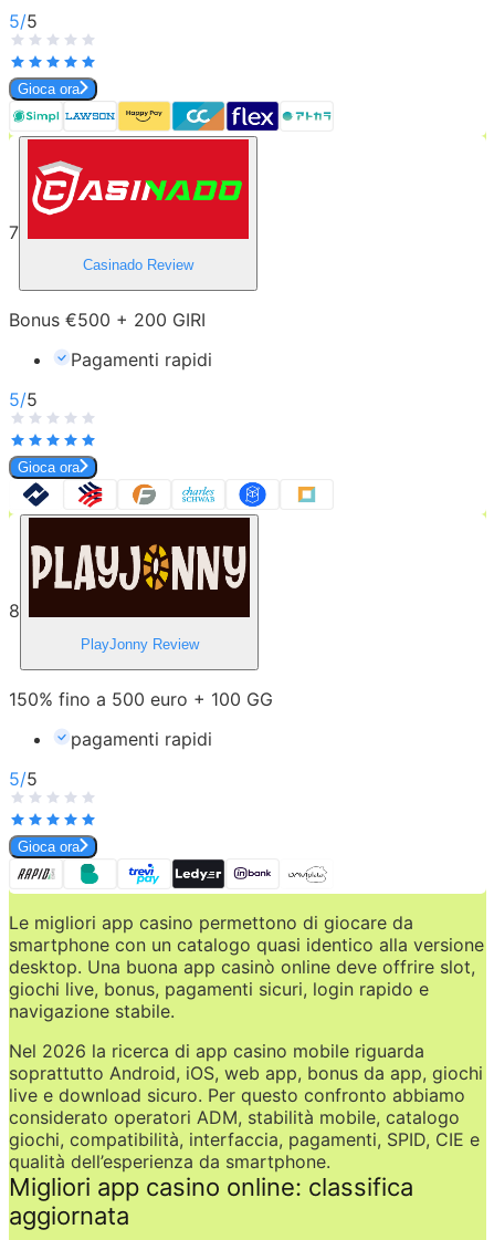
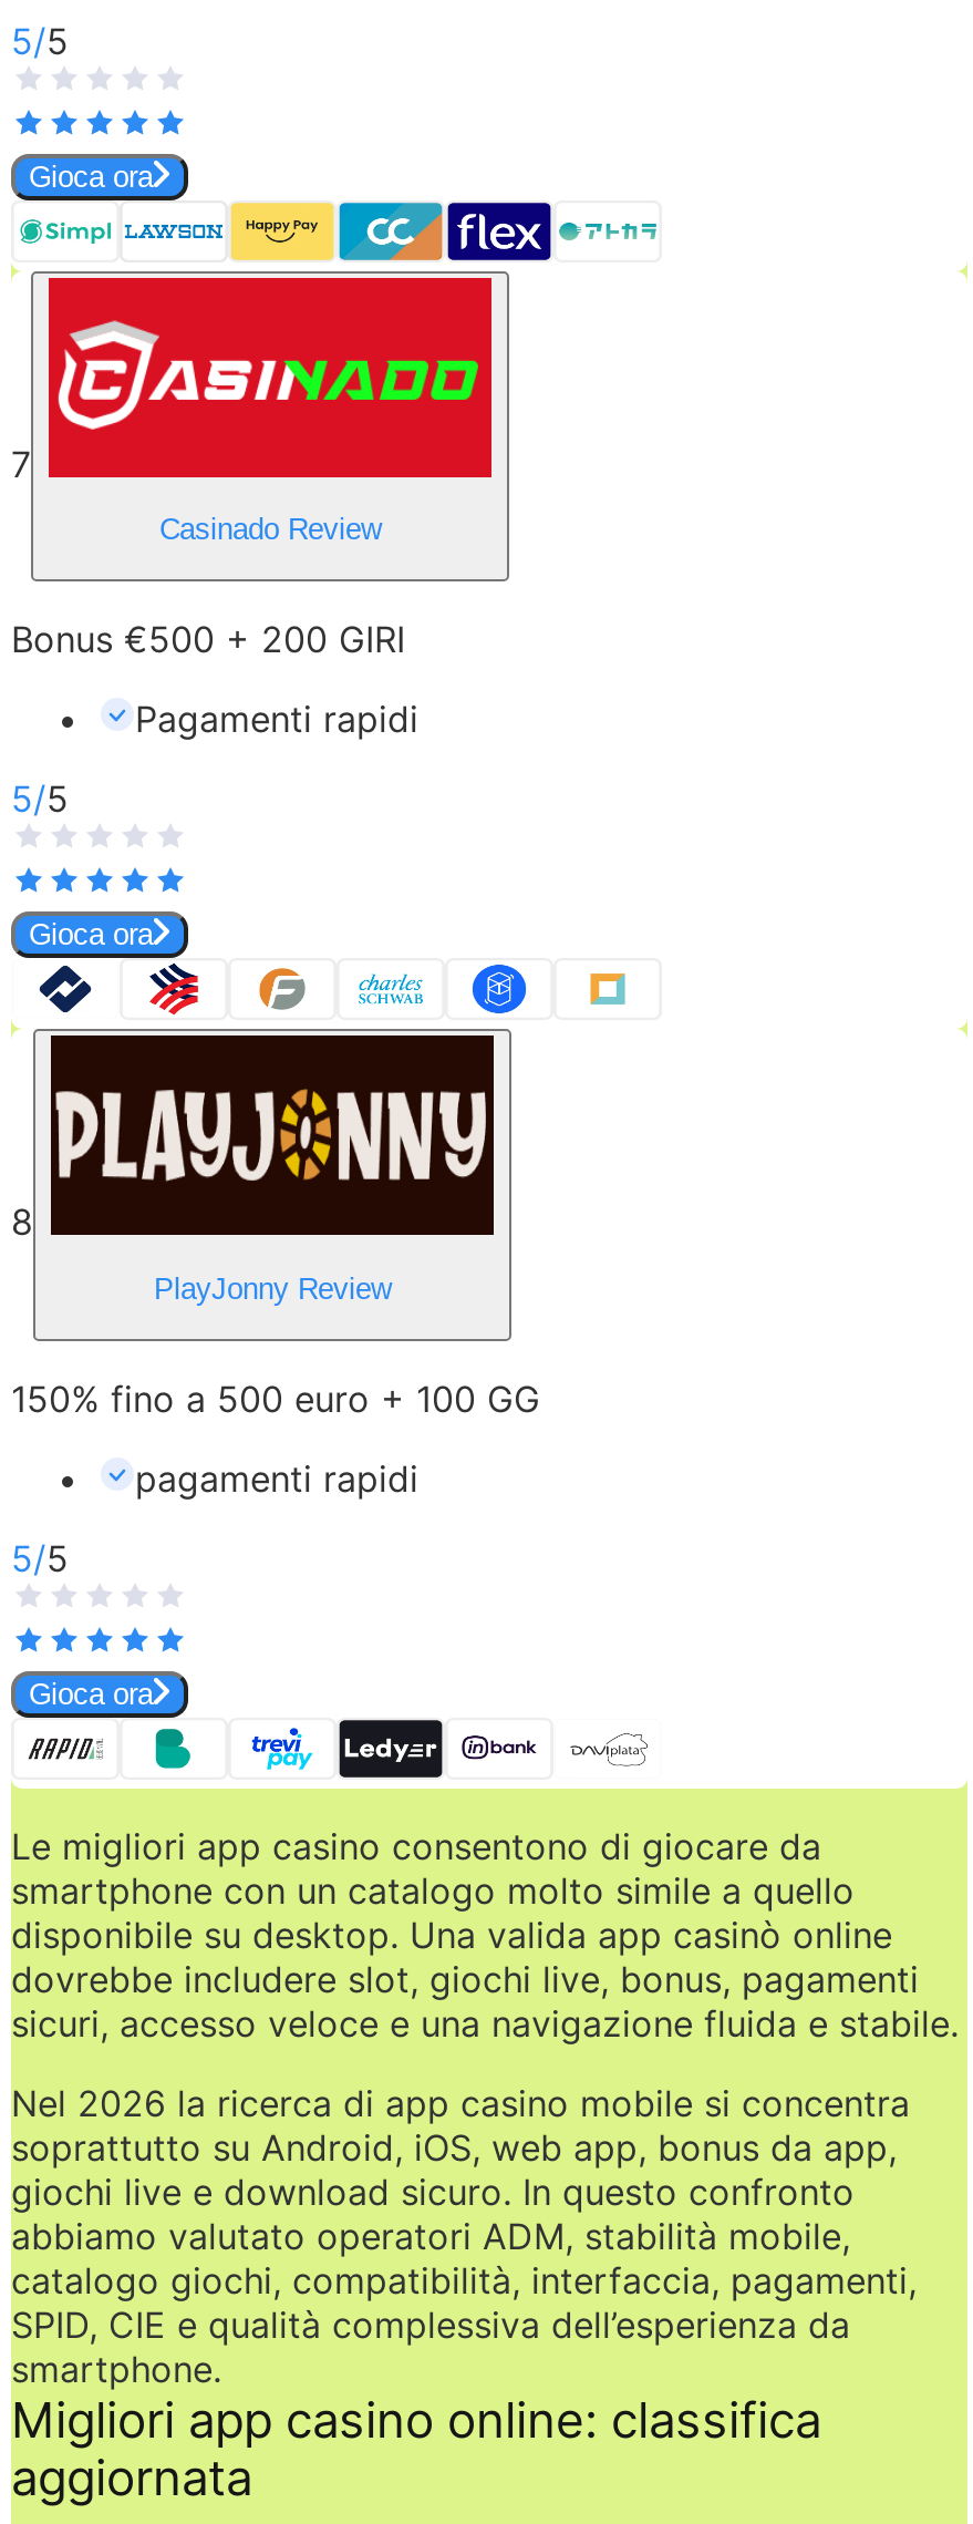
- Le migliori app casino permettono di giocare da
- smartphone con un catalogo quasi identico alla versione
- desktop. Una buona app casinò online deve offrire slot,
- giochi live, bonus, pagamenti sicuri, login rapido e
- navigazione stabile.
+ Le migliori app casino consentono di giocare da
+ smartphone con un catalogo molto simile a quello
+ disponibile su desktop. Una valida app casinò online
+ dovrebbe includere slot, giochi live, bonus, pagamenti
+ sicuri, accesso veloce e una navigazione fluida e stabile.

- Nel 2026 la ricerca di app casino mobile riguarda
- soprattutto Android, iOS, web app, bonus da app, giochi
- live e download sicuro. Per questo confronto abbiamo
- considerato operatori ADM, stabilità mobile, catalogo
- giochi, compatibilità, interfaccia, pagamenti, SPID, CIE e
- qualità dell’esperienza da smartphone.
+ Nel 2026 la ricerca di app casino mobile si concentra
+ soprattutto su Android, iOS, web app, bonus da app,
+ giochi live e download sicuro. In questo confronto
+ abbiamo valutato operatori ADM, stabilità mobile,
+ catalogo giochi, compatibilità, interfaccia, pagamenti,
+ SPID, CIE e qualità complessiva dell’esperienza da
+ smartphone.
